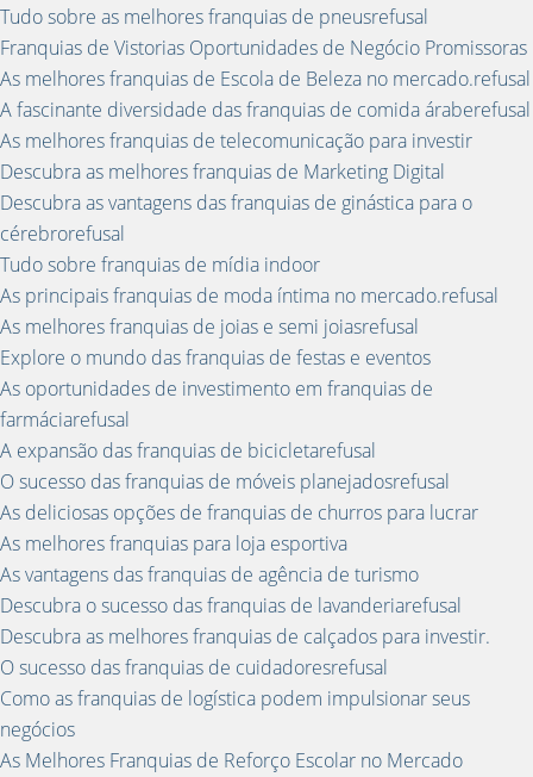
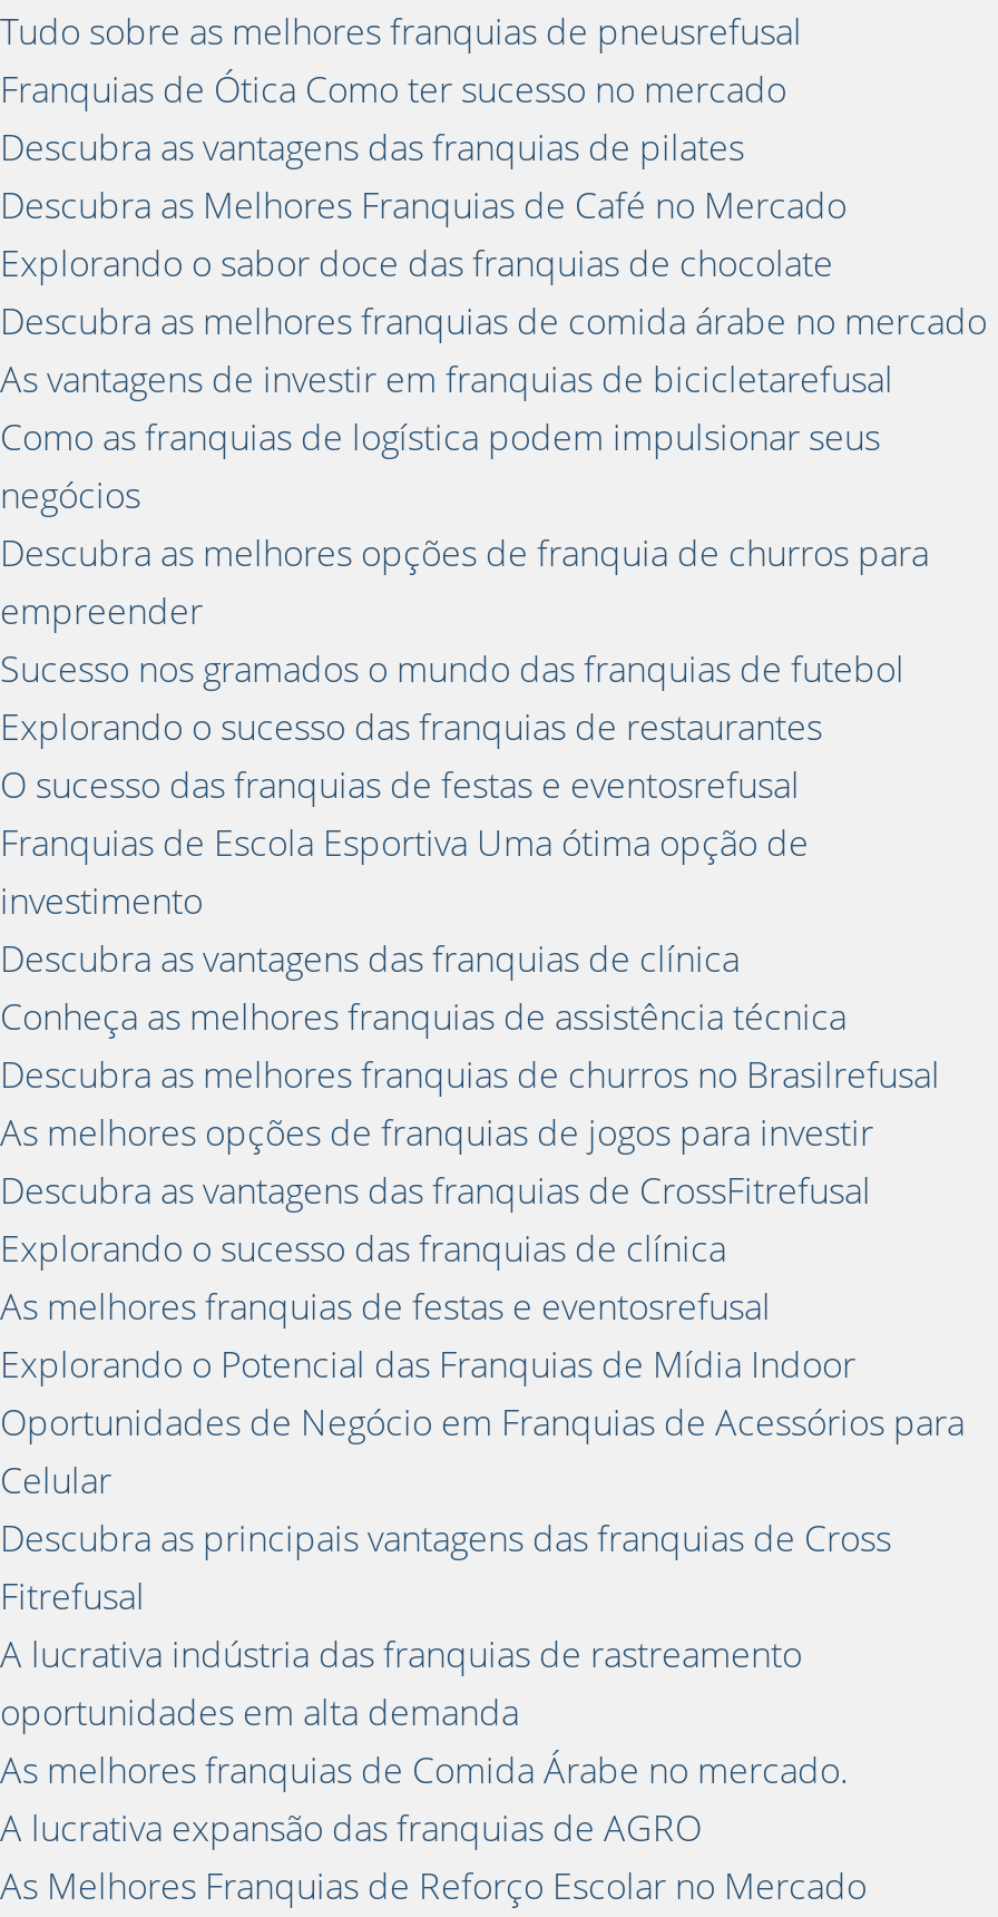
- Franquias de Vistorias Oportunidades de Negócio Promissoras
- As melhores franquias de Escola de Beleza no mercado.refusal
- A fascinante diversidade das franquias de comida áraberefusal
- As melhores franquias de telecomunicação para investir
- Descubra as melhores franquias de Marketing Digital
- Descubra as vantagens das franquias de ginástica para o
- cérebrorefusal
- Tudo sobre franquias de mídia indoor
- As principais franquias de moda íntima no mercado.refusal
- As melhores franquias de joias e semi joiasrefusal
- Explore o mundo das franquias de festas e eventos
- As oportunidades de investimento em franquias de
- farmáciarefusal
- A expansão das franquias de bicicletarefusal
- O sucesso das franquias de móveis planejadosrefusal
- As deliciosas opções de franquias de churros para lucrar
- As melhores franquias para loja esportiva
- As vantagens das franquias de agência de turismo
- Descubra o sucesso das franquias de lavanderiarefusal
- Descubra as melhores franquias de calçados para investir.
- O sucesso das franquias de cuidadoresrefusal
+ Franquias de Ótica Como ter sucesso no mercado
+ Descubra as vantagens das franquias de pilates
+ Descubra as Melhores Franquias de Café no Mercado
+ Explorando o sabor doce das franquias de chocolate
+ Descubra as melhores franquias de comida árabe no mercado
+ As vantagens de investir em franquias de bicicletarefusal

moved up: Como as franquias de logística podem impulsionar seus | negócios

+ Descubra as melhores opções de franquia de churros para
+ empreender
+ Sucesso nos gramados o mundo das franquias de futebol
+ Explorando o sucesso das franquias de restaurantes
+ O sucesso das franquias de festas e eventosrefusal
+ Franquias de Escola Esportiva Uma ótima opção de
+ investimento
+ Descubra as vantagens das franquias de clínica
+ Conheça as melhores franquias de assistência técnica
+ Descubra as melhores franquias de churros no Brasilrefusal
+ As melhores opções de franquias de jogos para investir
+ Descubra as vantagens das franquias de CrossFitrefusal
+ Explorando o sucesso das franquias de clínica
+ As melhores franquias de festas e eventosrefusal
+ Explorando o Potencial das Franquias de Mídia Indoor
+ Oportunidades de Negócio em Franquias de Acessórios para
+ Celular
+ Descubra as principais vantagens das franquias de Cross
+ Fitrefusal
+ A lucrativa indústria das franquias de rastreamento
+ oportunidades em alta demanda
+ As melhores franquias de Comida Árabe no mercado.
+ A lucrativa expansão das franquias de AGRO
